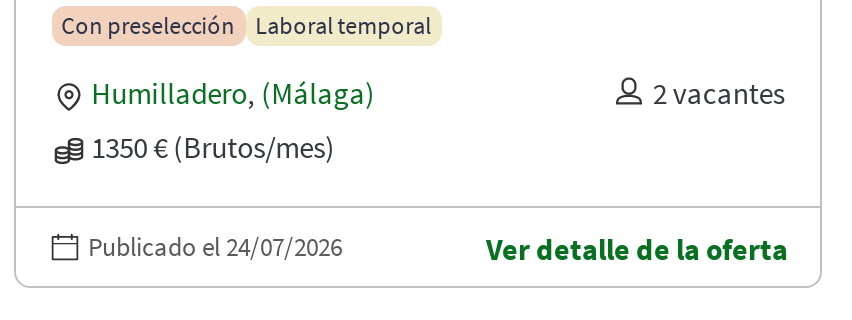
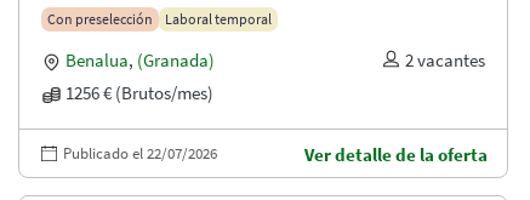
- Humilladero, (Málaga)
+ Benalua, (Granada)

- 1350 € (Brutos/mes)
+ 1256 € (Brutos/mes)

- Publicado el 24/07/2026
+ Publicado el 22/07/2026
